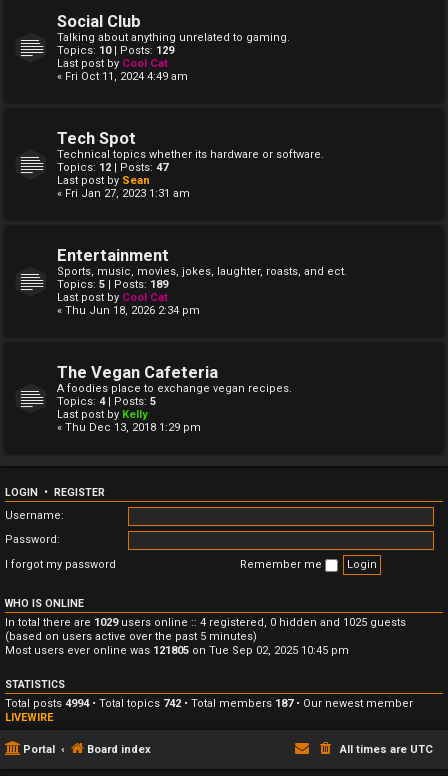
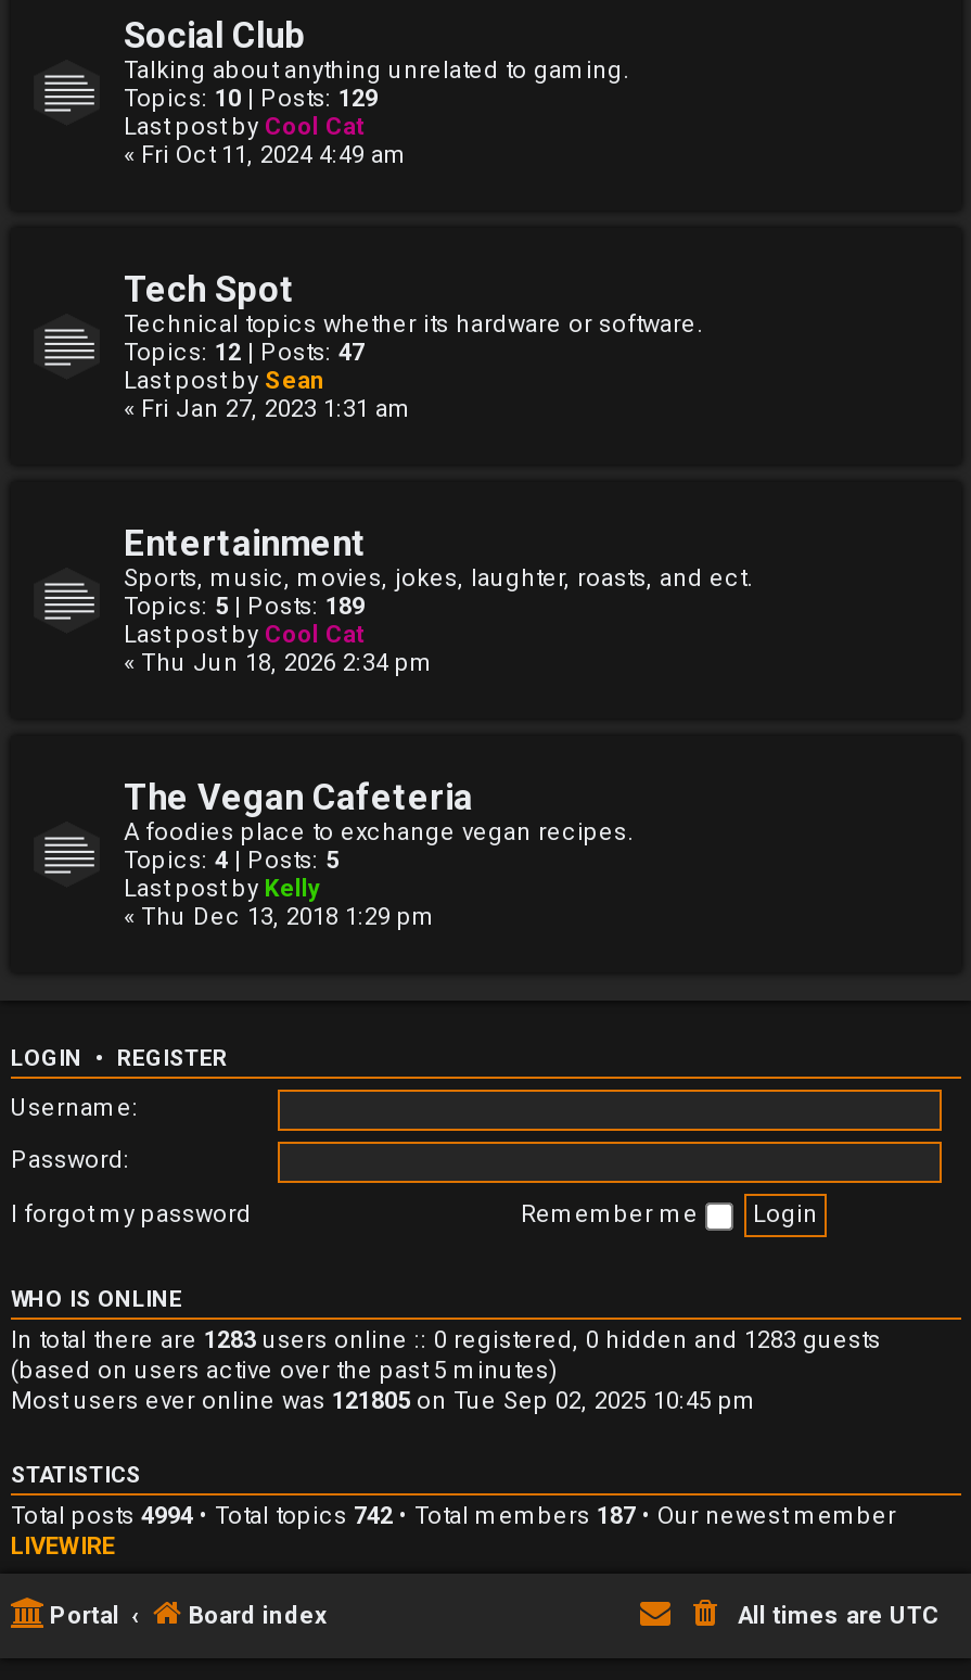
- In total there are 1029 users online :: 4 registered, 0 hidden and 1025 guests
+ In total there are 1283 users online :: 0 registered, 0 hidden and 1283 guests
